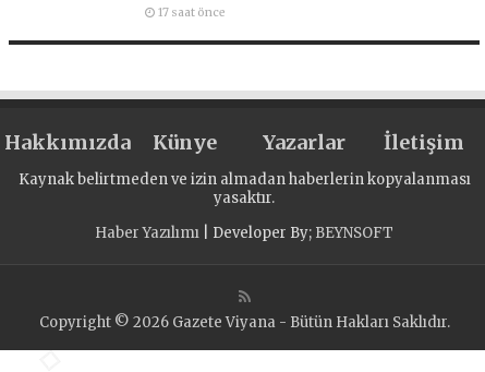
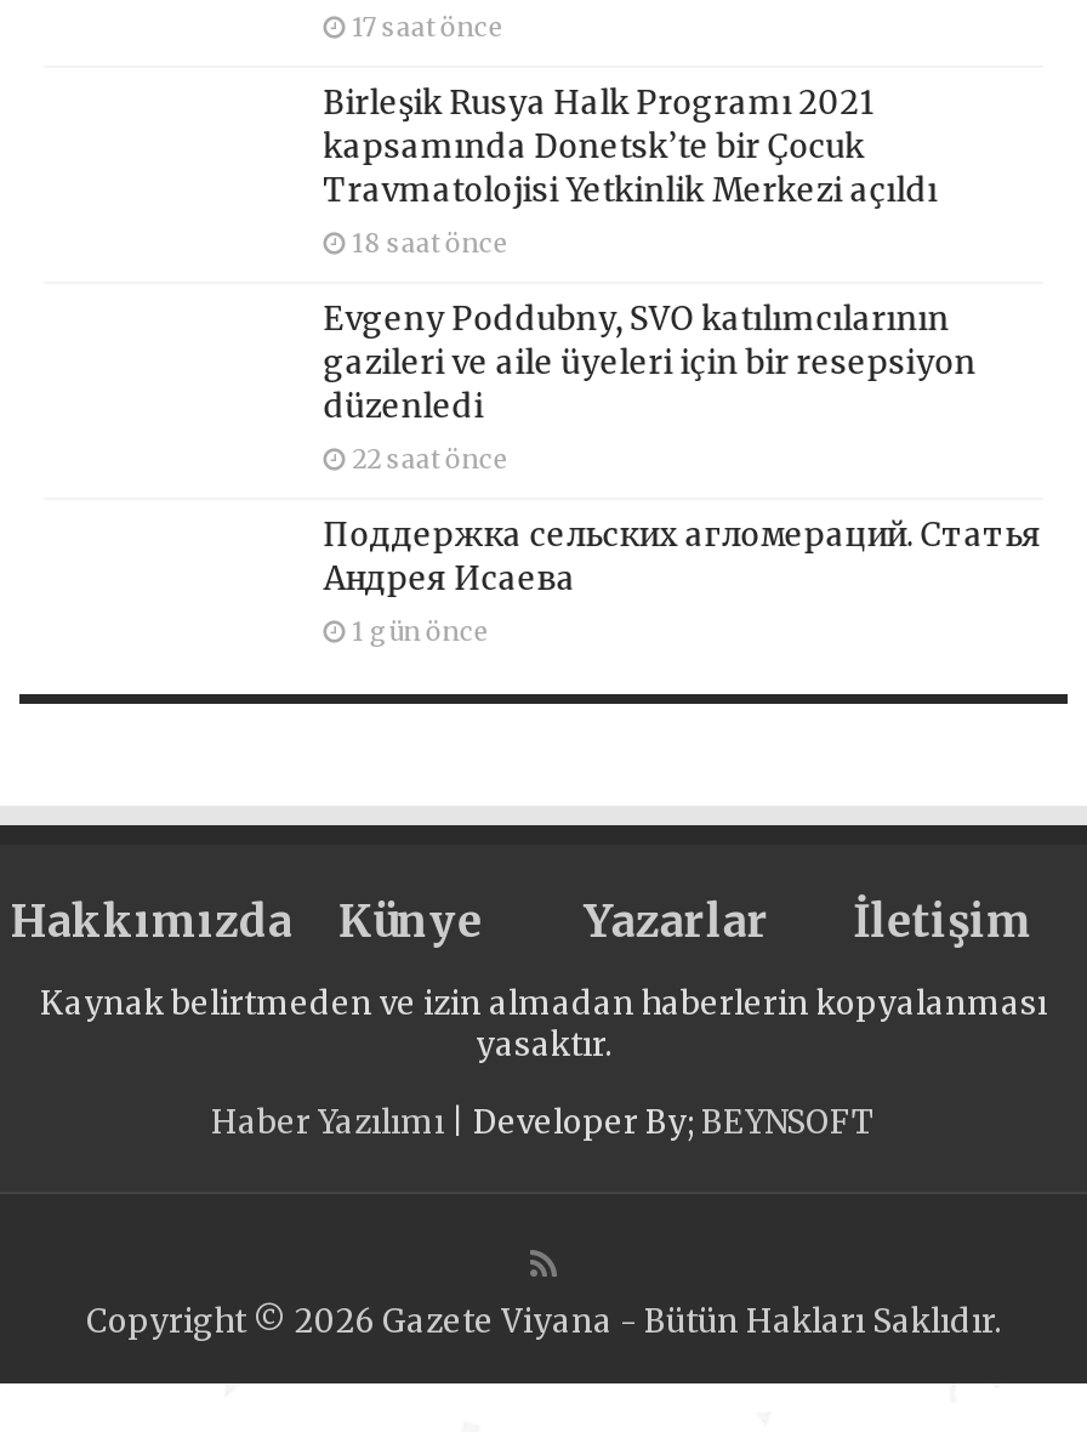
+ Birleşik Rusya Halk Programı 2021
+ kapsamında Donetsk’te bir Çocuk
+ Travmatolojisi Yetkinlik Merkezi açıldı
+ 18 saat önce
+ Evgeny Poddubny, SVO katılımcılarının
+ gazileri ve aile üyeleri için bir resepsiyon
+ düzenledi
+ 22 saat önce
+ Поддержка сельских агломераций. Статья
+ Андрея Исаева
+ 1 gün önce
